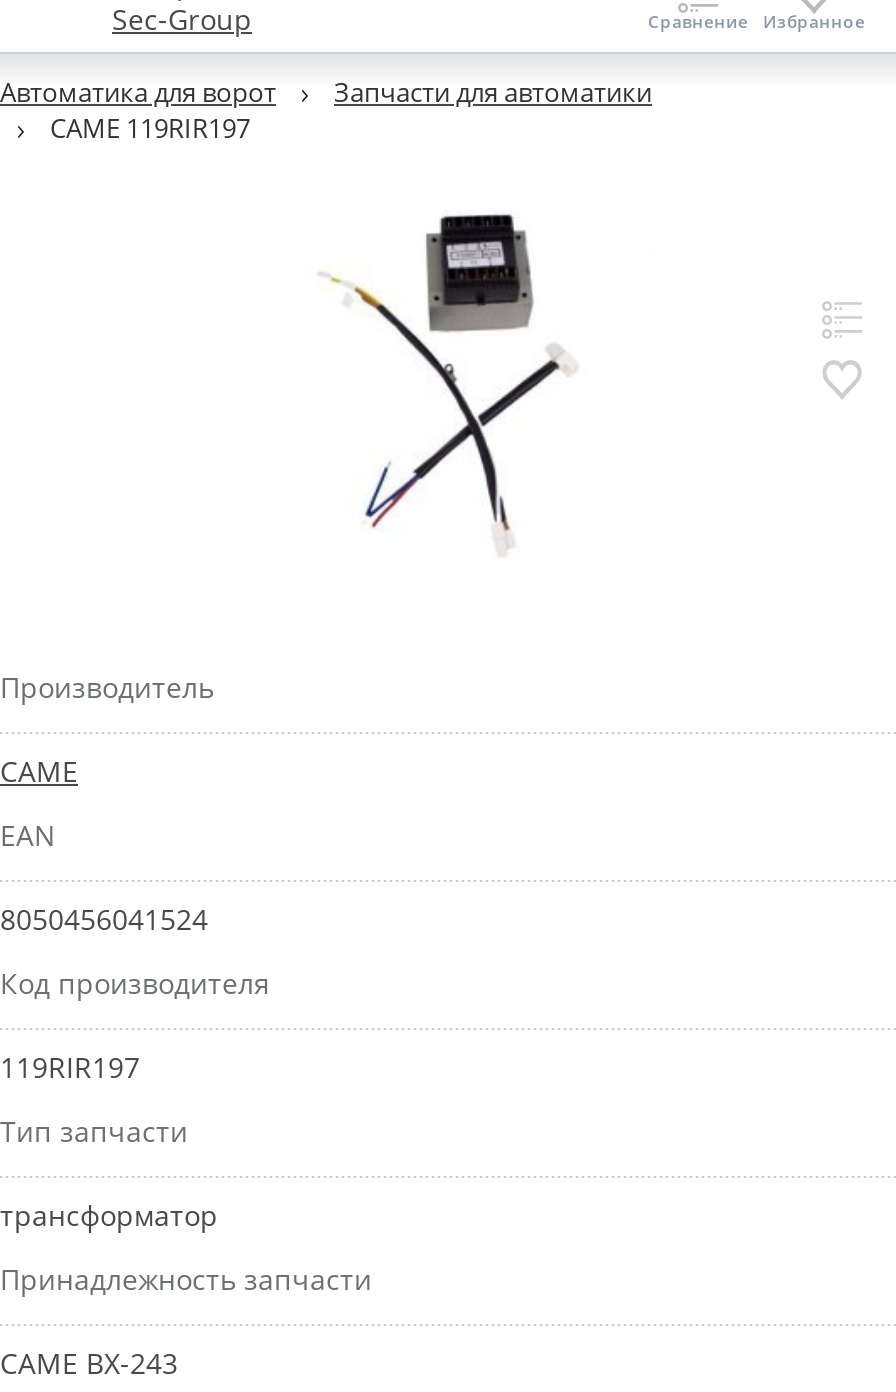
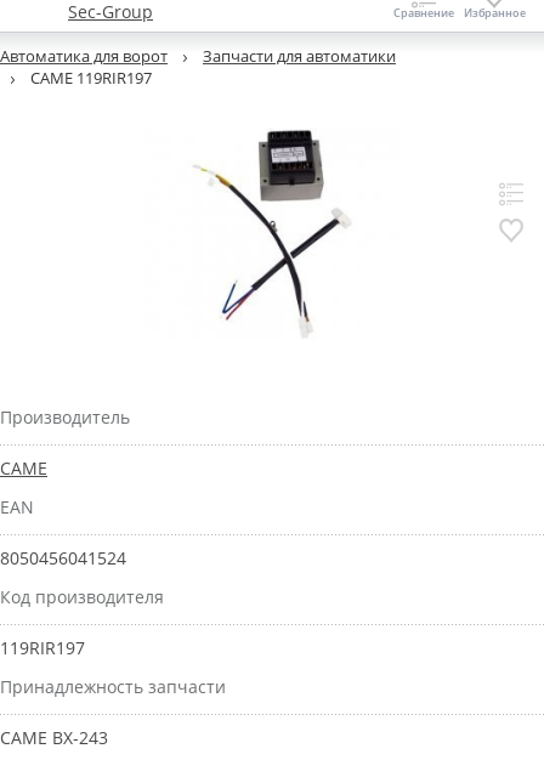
- Тип запчасти
- трансформатор
